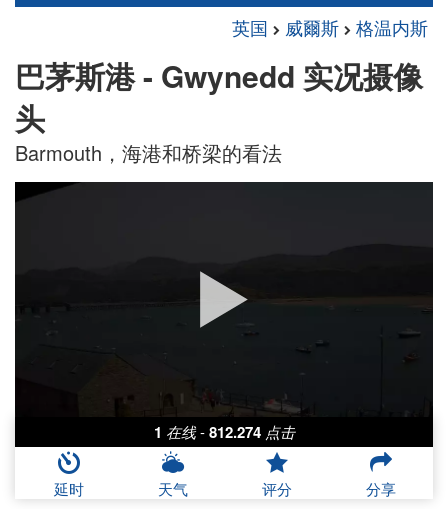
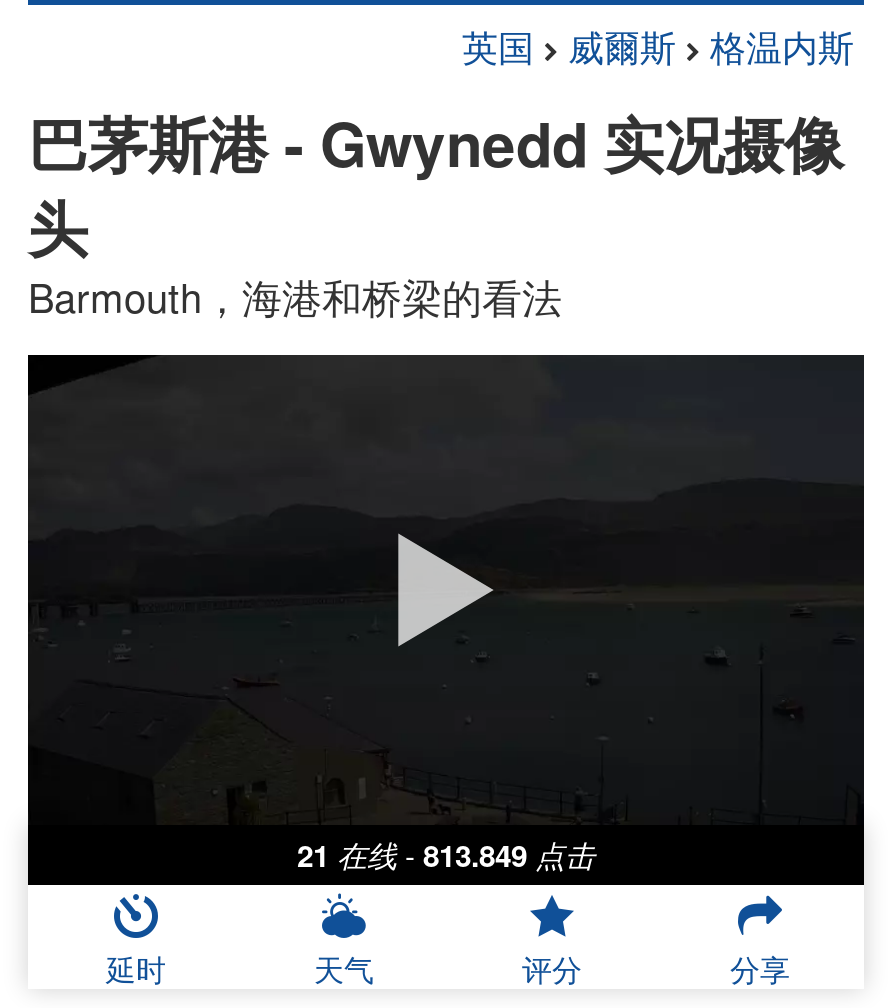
- 1 在线 - 812.274 点击
+ 21 在线 - 813.849 点击
